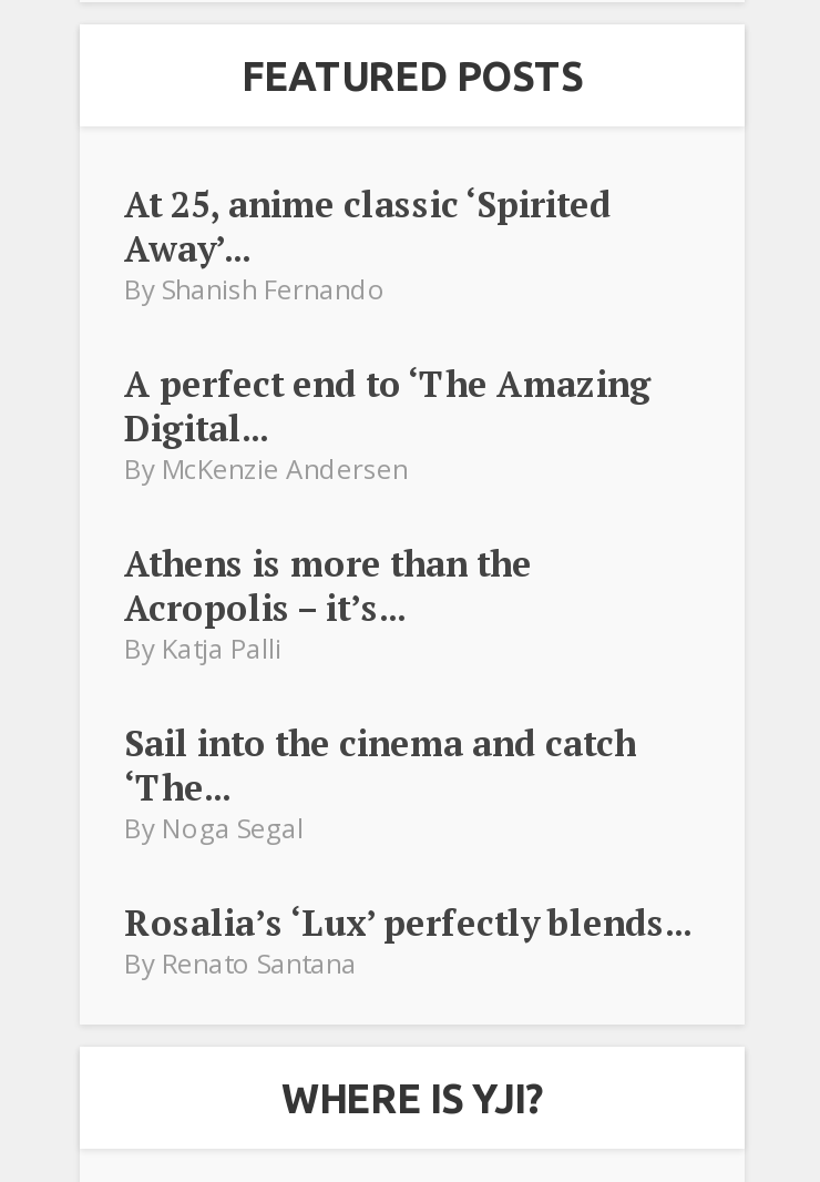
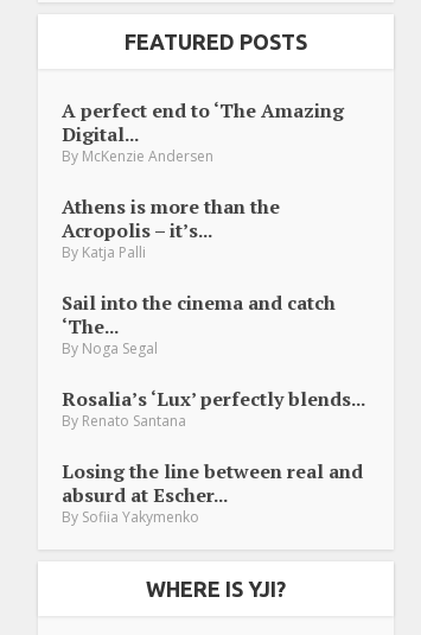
- At 25, anime classic ‘Spirited
- Away’...
- By Shanish Fernando

moved up: A perfect end to ‘The Amazing | Digital... | By McKenzie Andersen | ... | Rosalia’s ‘Lux’ perfectly blends... | By Renato Santana

+ Losing the line between real and
+ absurd at Escher...
+ By Sofiia Yakymenko
